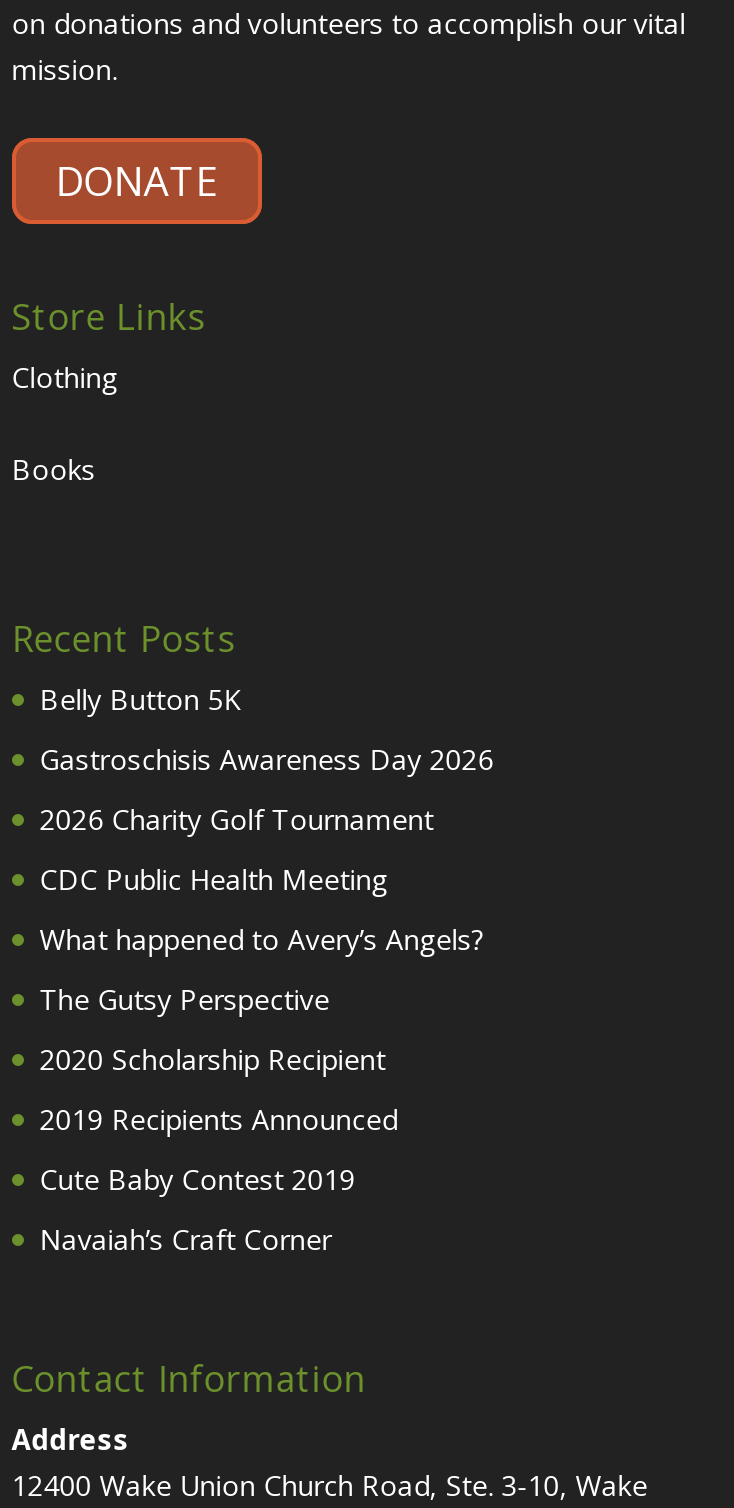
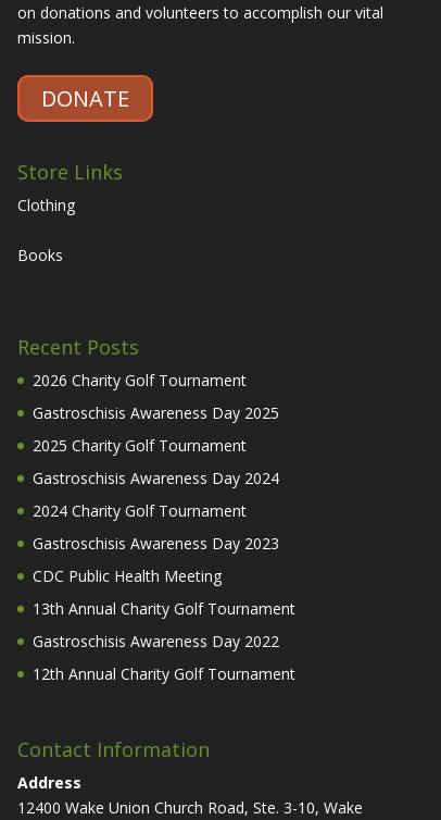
- Belly Button 5K
- Gastroschisis Awareness Day 2026

moved up: 2026 Charity Golf Tournament

+ Gastroschisis Awareness Day 2025
+ 2025 Charity Golf Tournament
+ Gastroschisis Awareness Day 2024
+ 2024 Charity Golf Tournament
+ Gastroschisis Awareness Day 2023

moved down: CDC Public Health Meeting

- What happened to Avery’s Angels?
- The Gutsy Perspective
- 2020 Scholarship Recipient
- 2019 Recipients Announced
- Cute Baby Contest 2019
- Navaiah’s Craft Corner
+ 13th Annual Charity Golf Tournament
+ Gastroschisis Awareness Day 2022
+ 12th Annual Charity Golf Tournament
